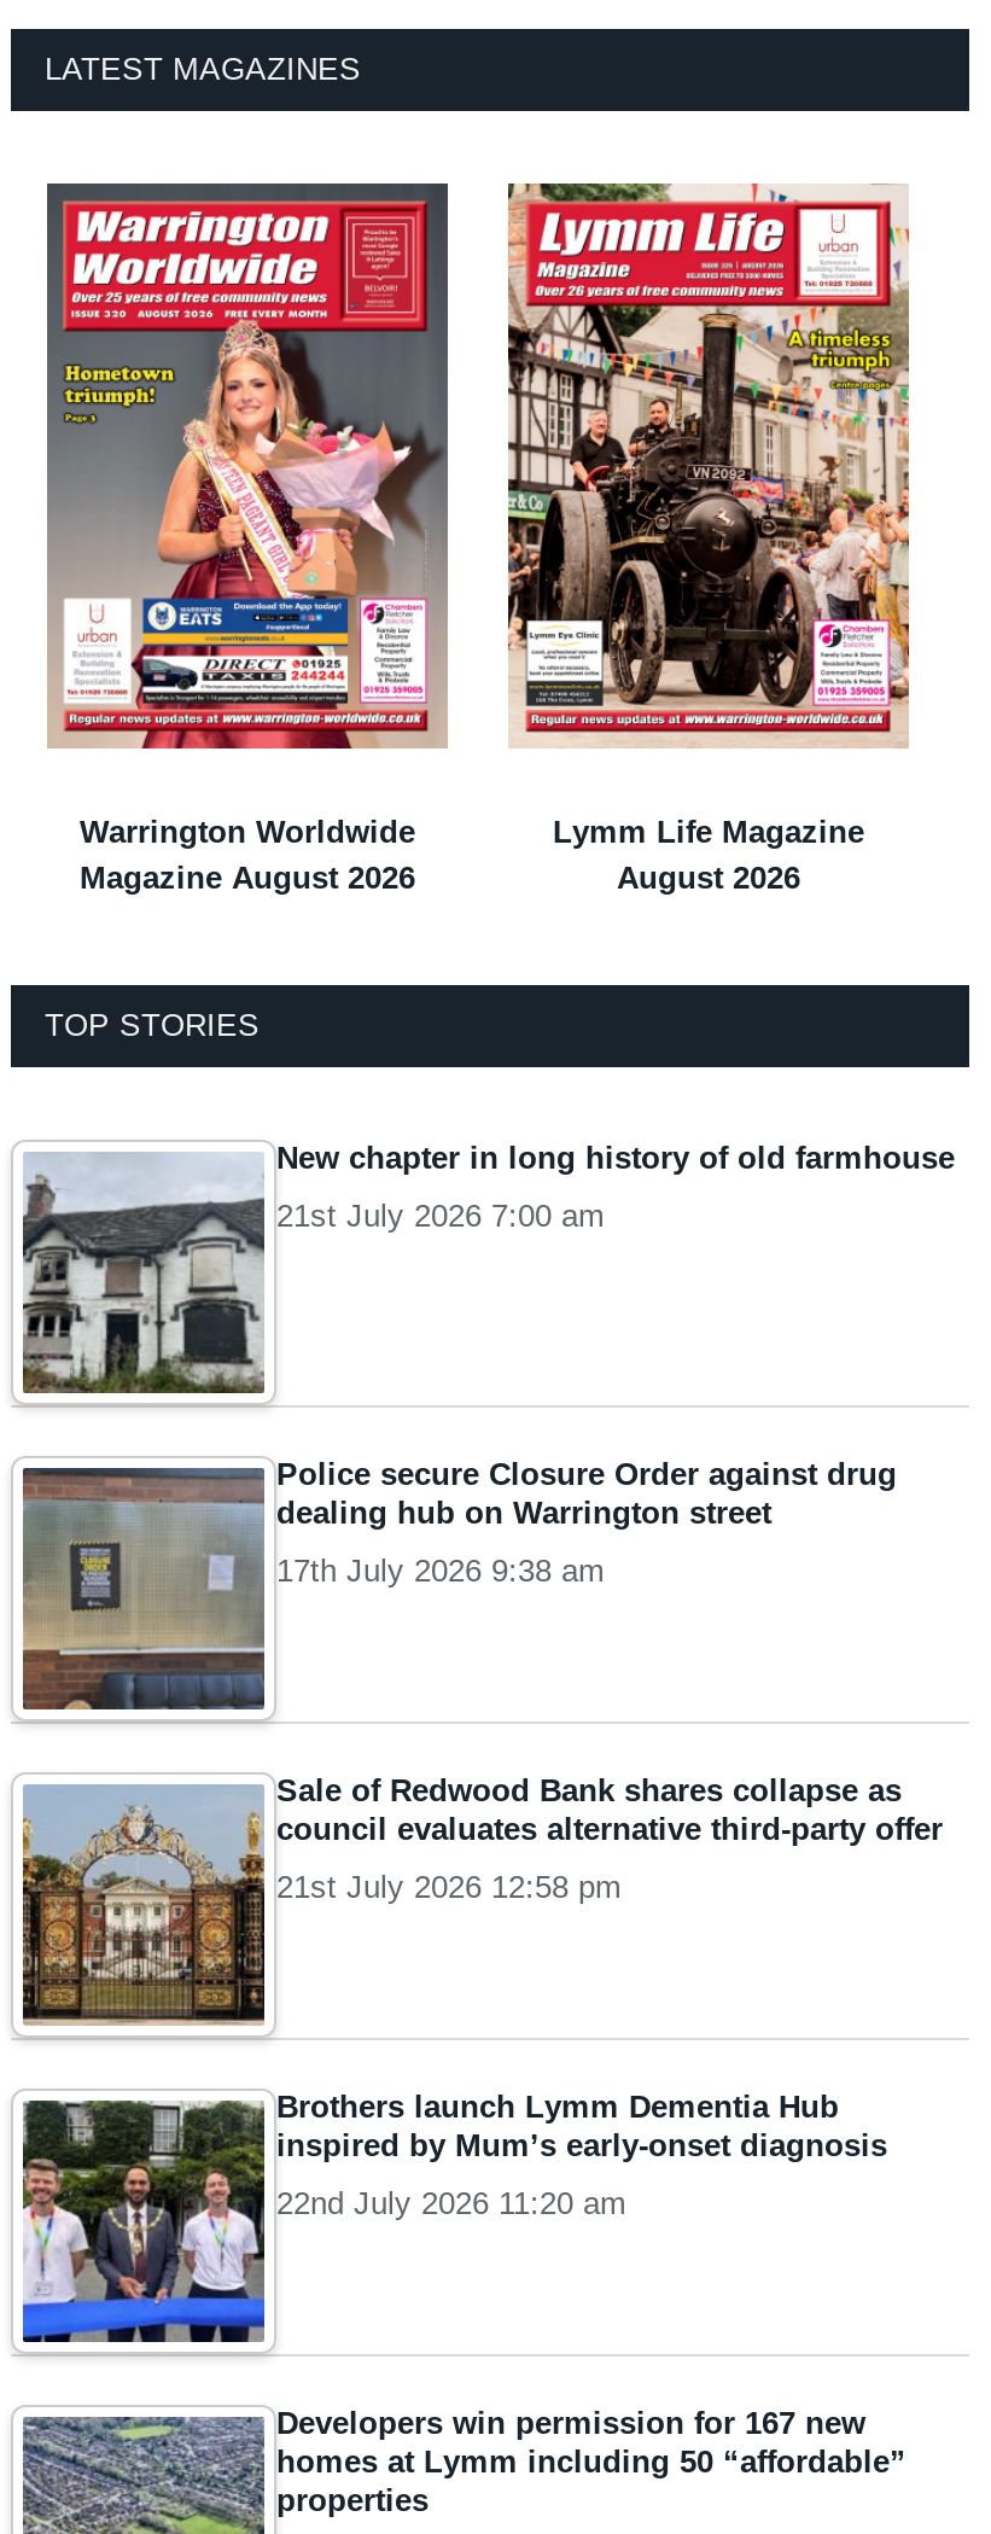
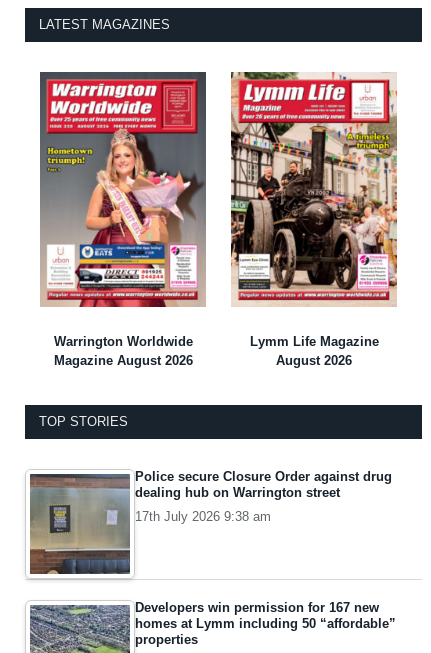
- [image]
- New chapter in long history of old farmhouse
- 21st July 2026 7:00 am

- [image]
- Sale of Redwood Bank shares collapse as
- council evaluates alternative third-party offer
- 21st July 2026 12:58 pm

- [image]
- Brothers launch Lymm Dementia Hub
- inspired by Mum’s early-onset diagnosis
- 22nd July 2026 11:20 am
